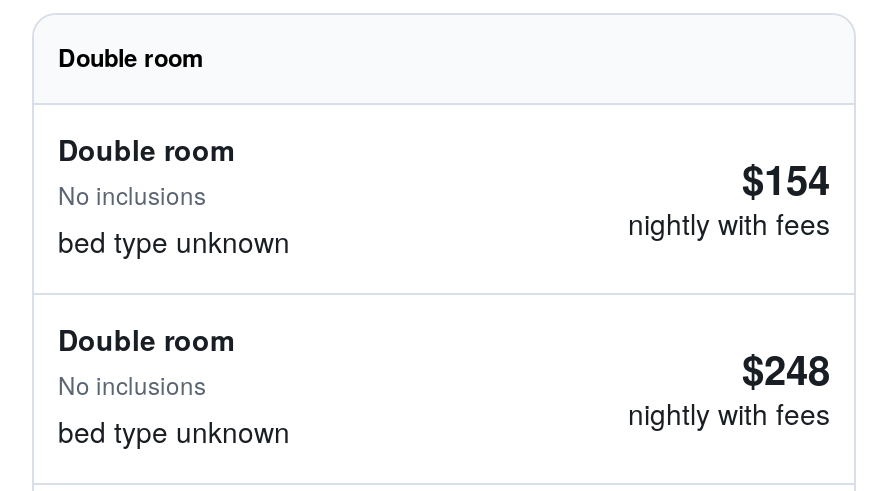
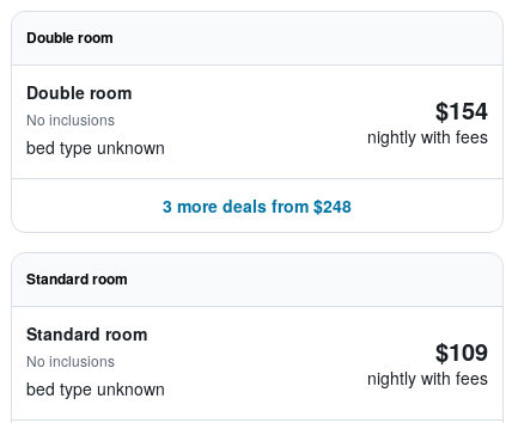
- Double room
+ 3 more deals from $248
+ Standard room
+ Standard room

- $248
+ $109
